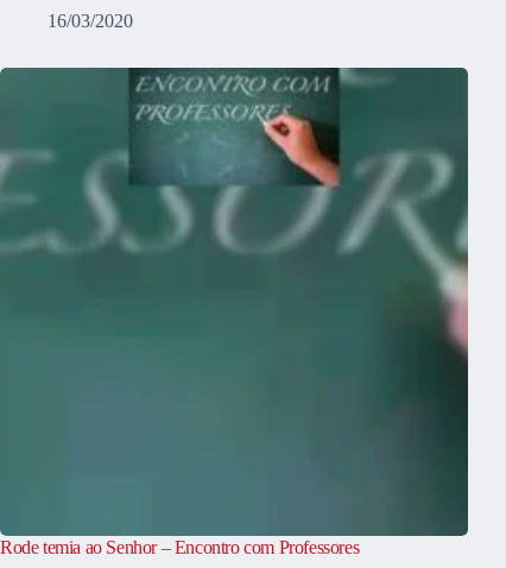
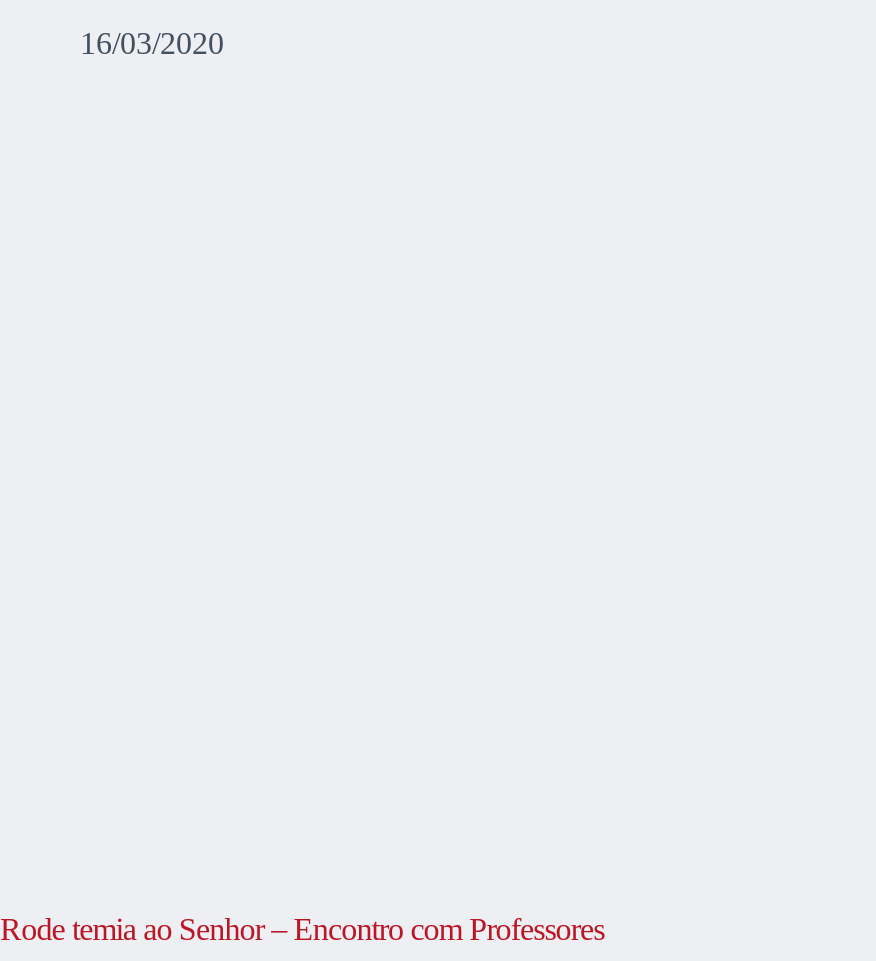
- [image]
